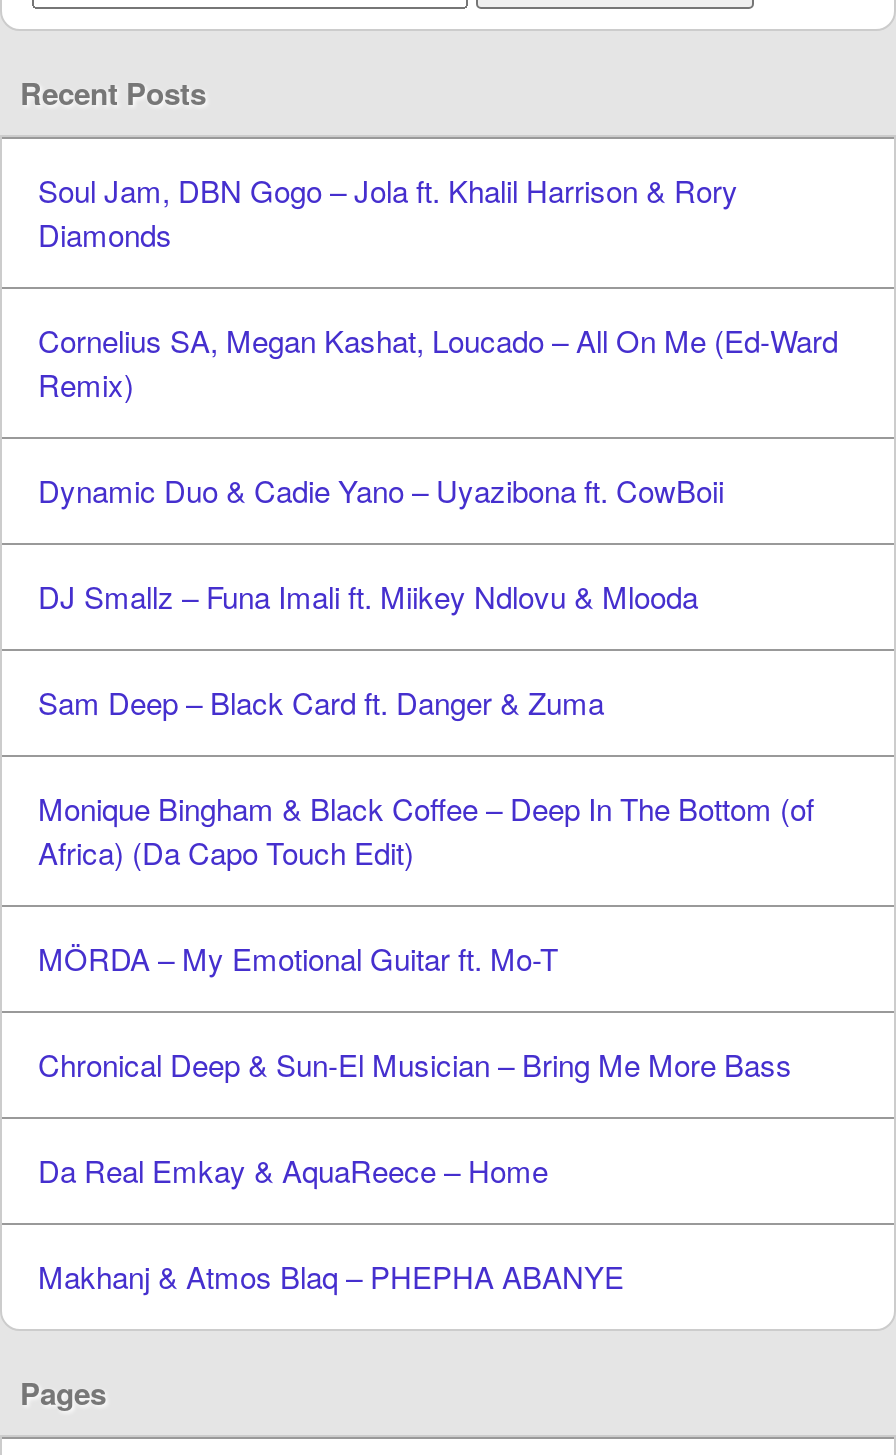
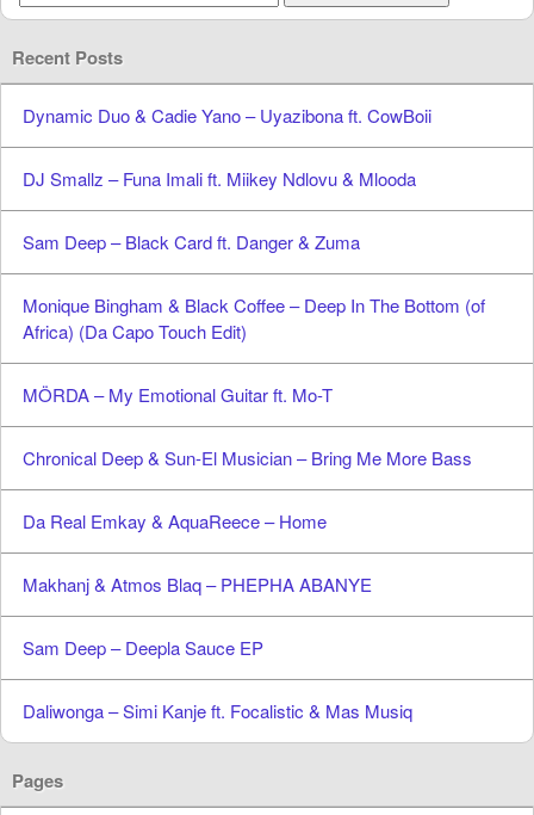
- Soul Jam, DBN Gogo – Jola ft. Khalil Harrison & Rory
- Diamonds
- Cornelius SA, Megan Kashat, Loucado – All On Me (Ed-Ward
- Remix)

moved up: Dynamic Duo & Cadie Yano – Uyazibona ft. CowBoii | DJ Smallz – Funa Imali ft. Miikey Ndlovu & Mlooda | Sam Deep – Black Card ft. Danger & Zuma | ... | Da Real Emkay & AquaReece – Home | Makhanj & Atmos Blaq – PHEPHA ABANYE

+ Sam Deep – Deepla Sauce EP
+ Daliwonga – Simi Kanje ft. Focalistic & Mas Musiq
